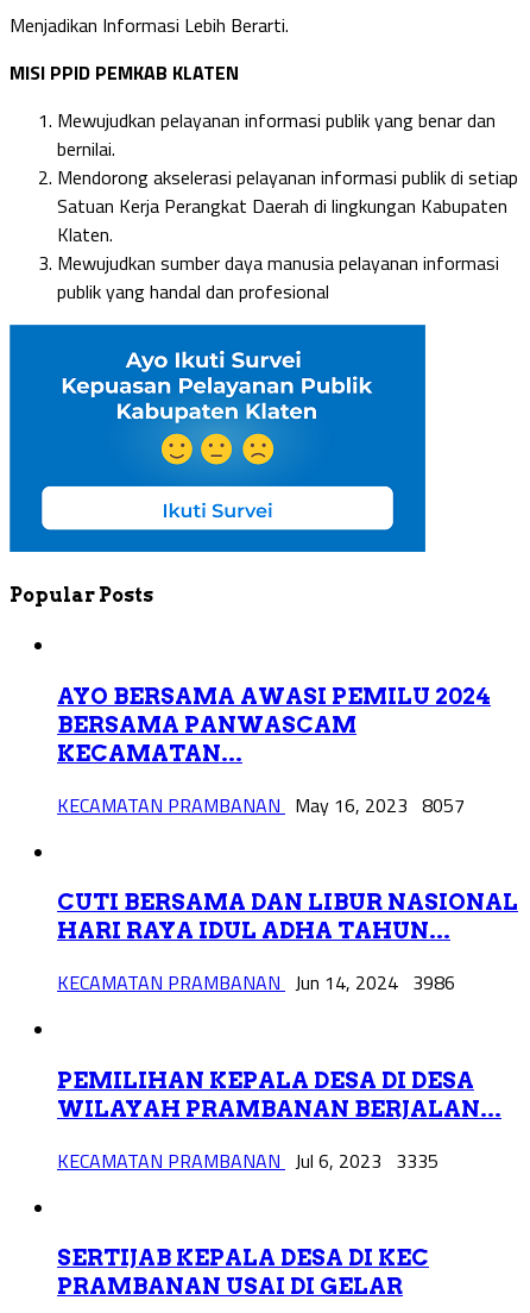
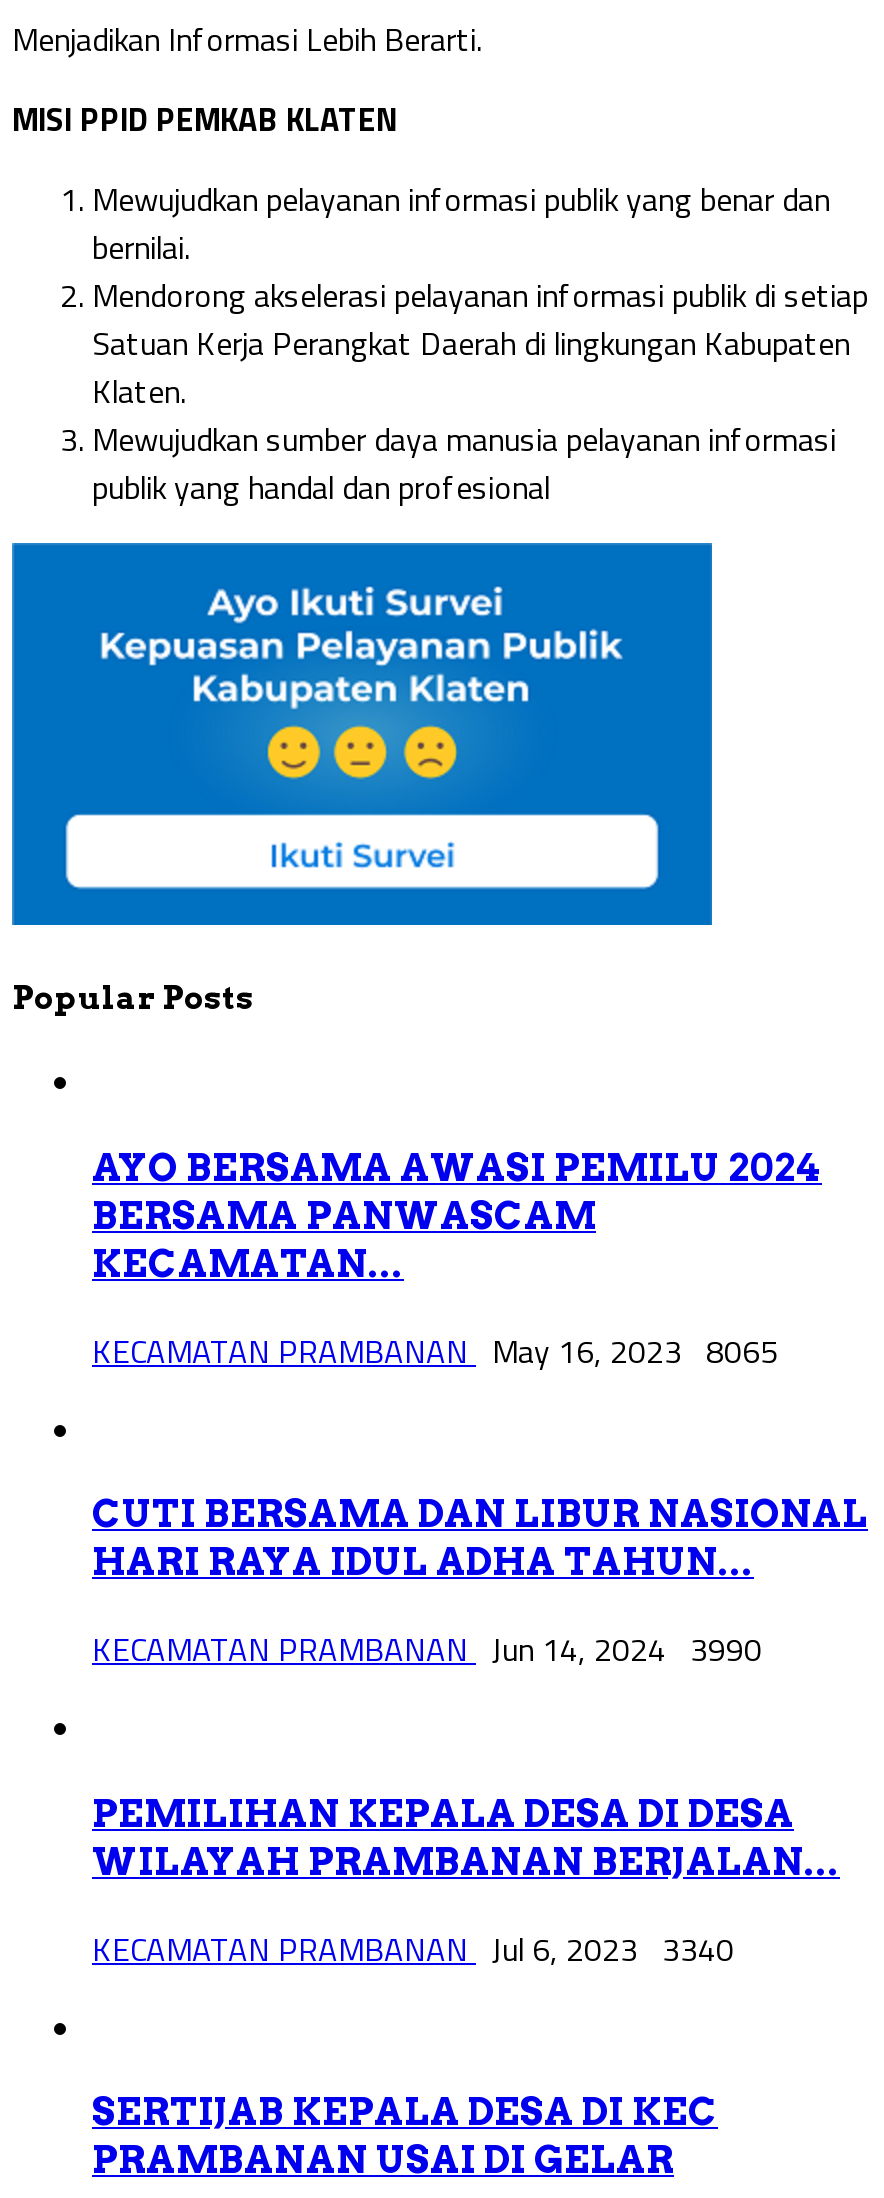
- KECAMATAN PRAMBANAN May 16, 2023 8057
+ KECAMATAN PRAMBANAN May 16, 2023 8065

- KECAMATAN PRAMBANAN Jun 14, 2024 3986
+ KECAMATAN PRAMBANAN Jun 14, 2024 3990

- KECAMATAN PRAMBANAN Jul 6, 2023 3335
+ KECAMATAN PRAMBANAN Jul 6, 2023 3340
